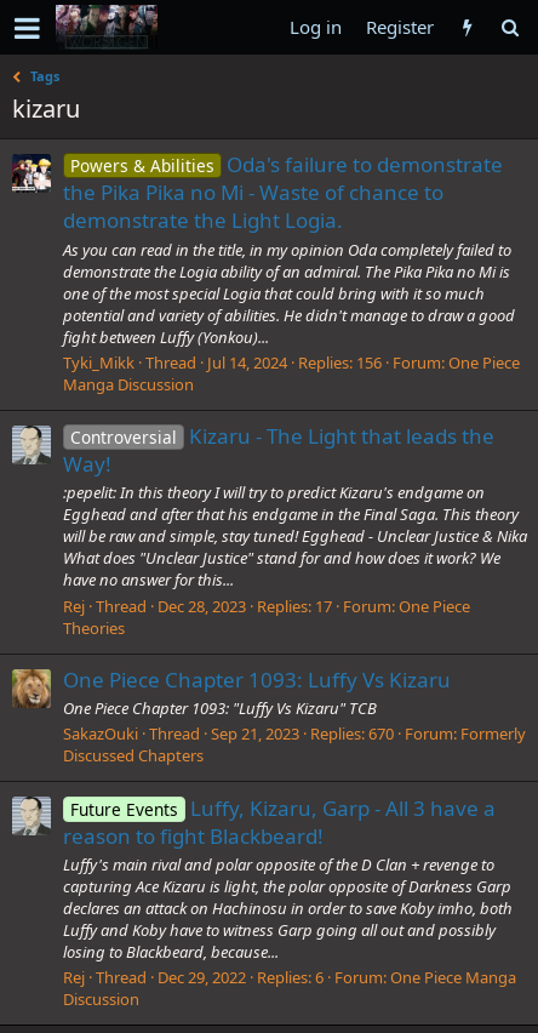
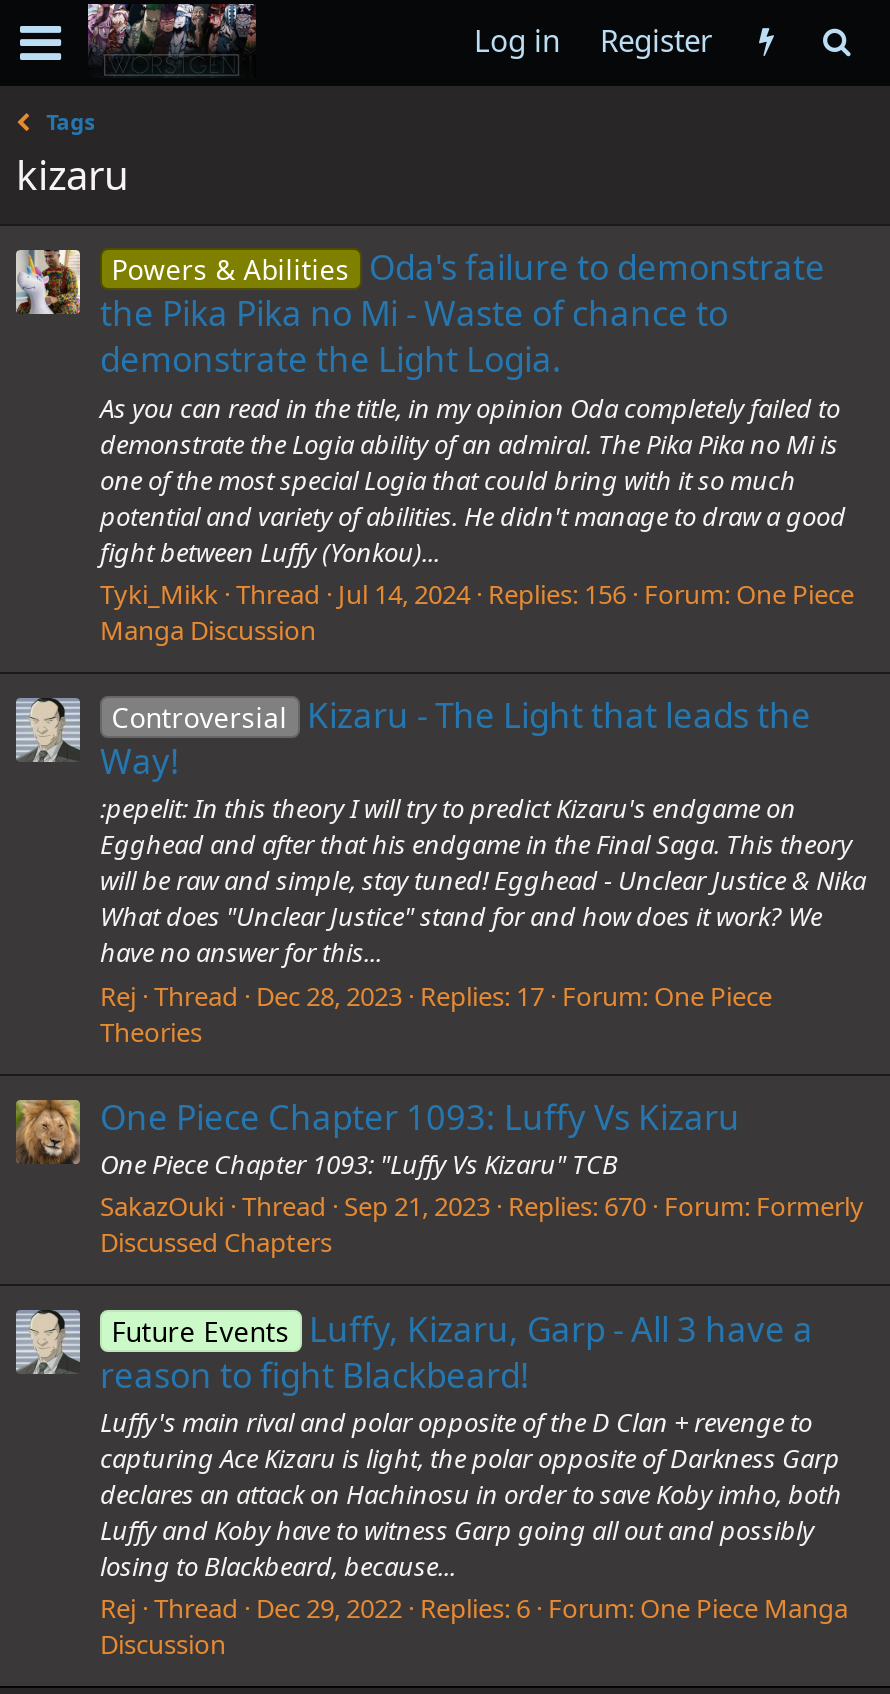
- [image]
+ [image]
